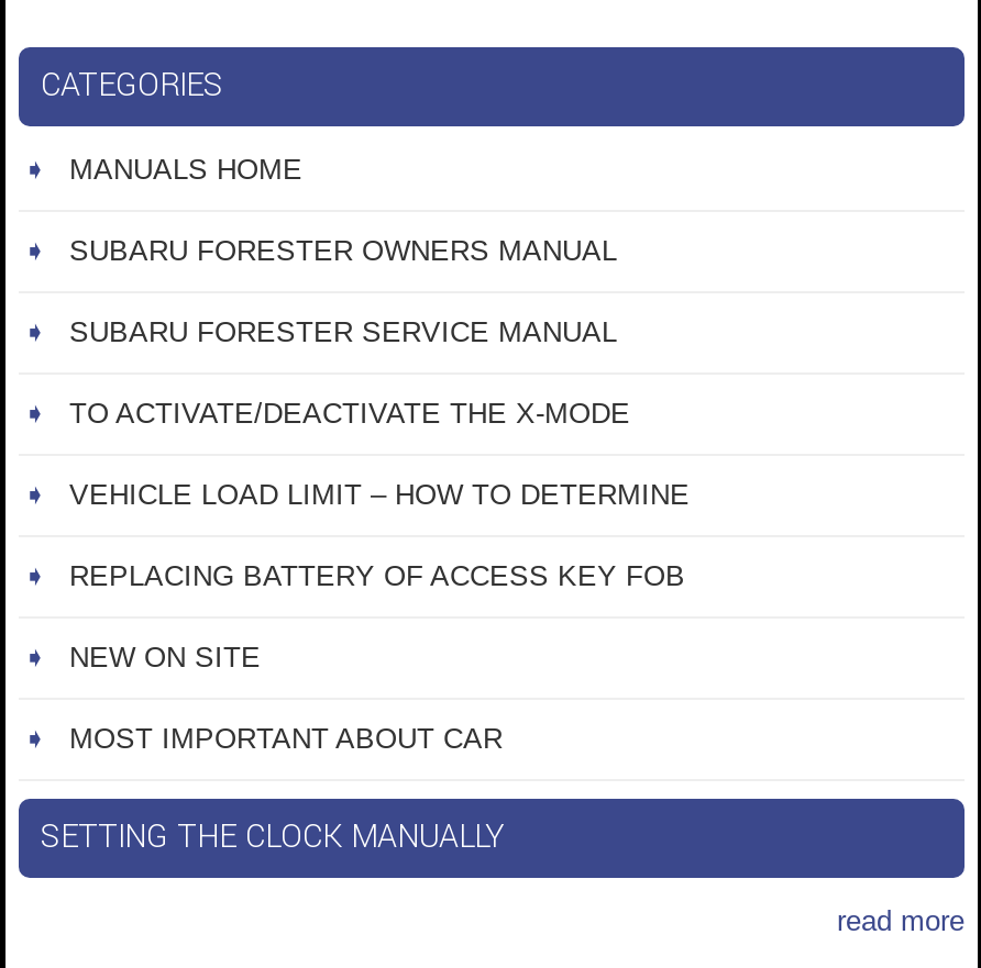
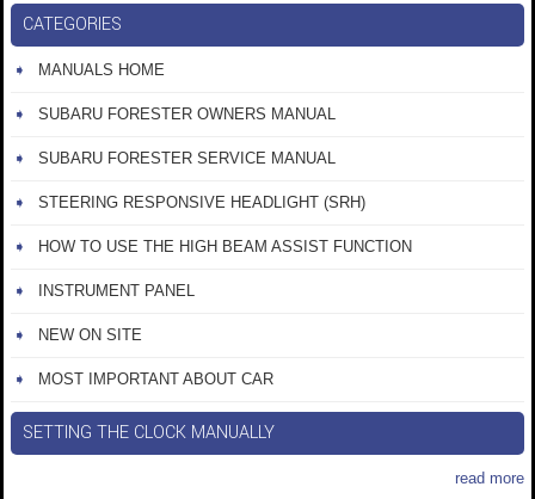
- TO ACTIVATE/DEACTIVATE THE X-MODE
+ STEERING RESPONSIVE HEADLIGHT (SRH)

- VEHICLE LOAD LIMIT – HOW TO DETERMINE
+ HOW TO USE THE HIGH BEAM ASSIST FUNCTION

- REPLACING BATTERY OF ACCESS KEY FOB
+ INSTRUMENT PANEL
